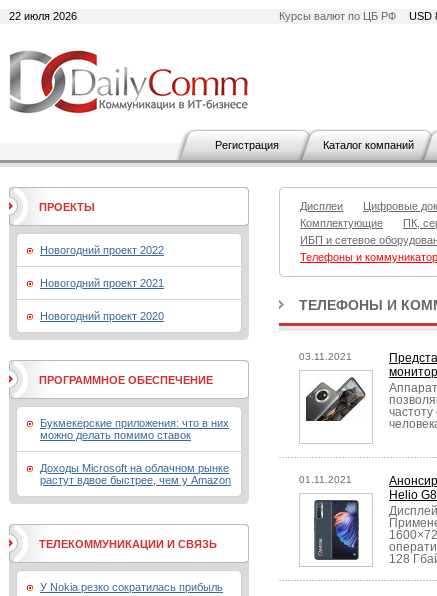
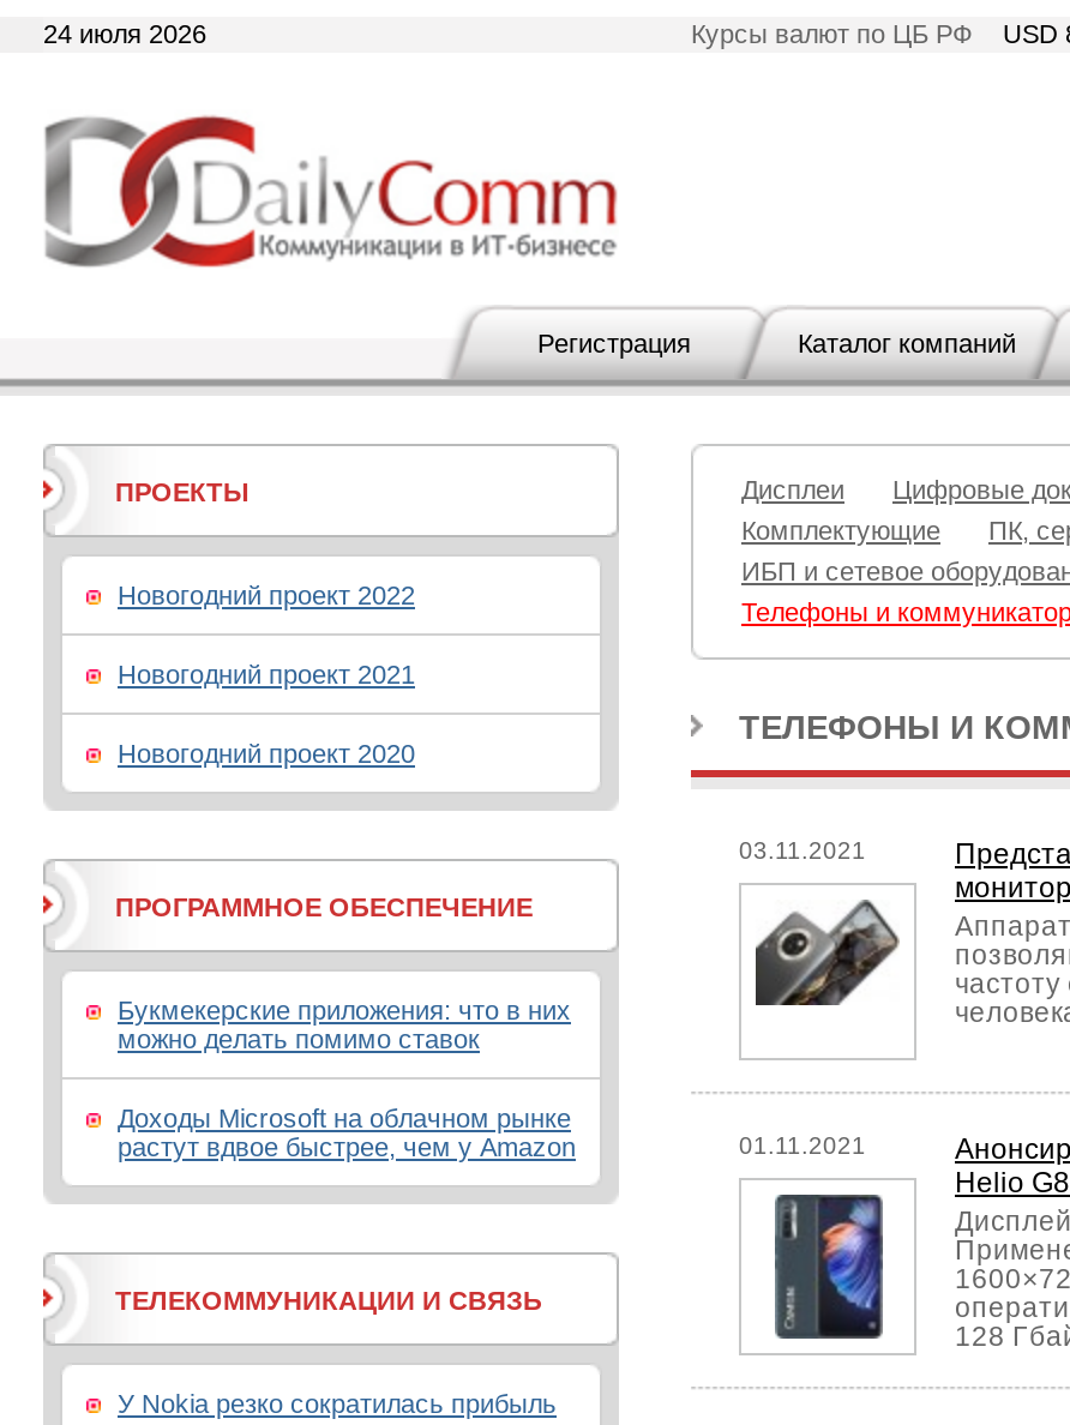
- 22 июля 2026
+ 24 июля 2026
